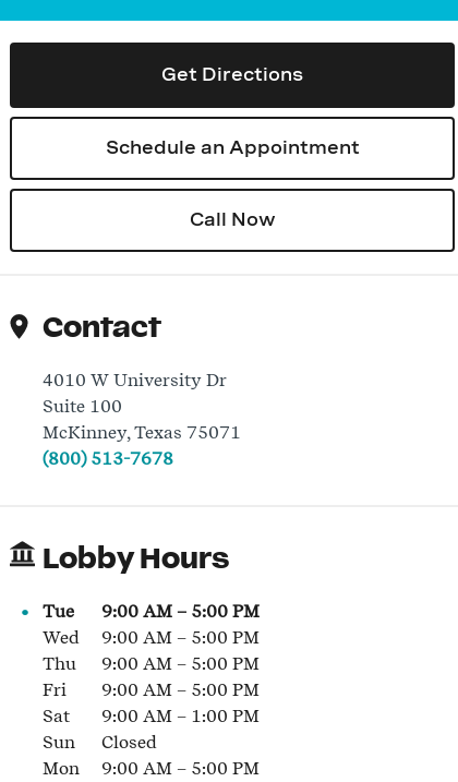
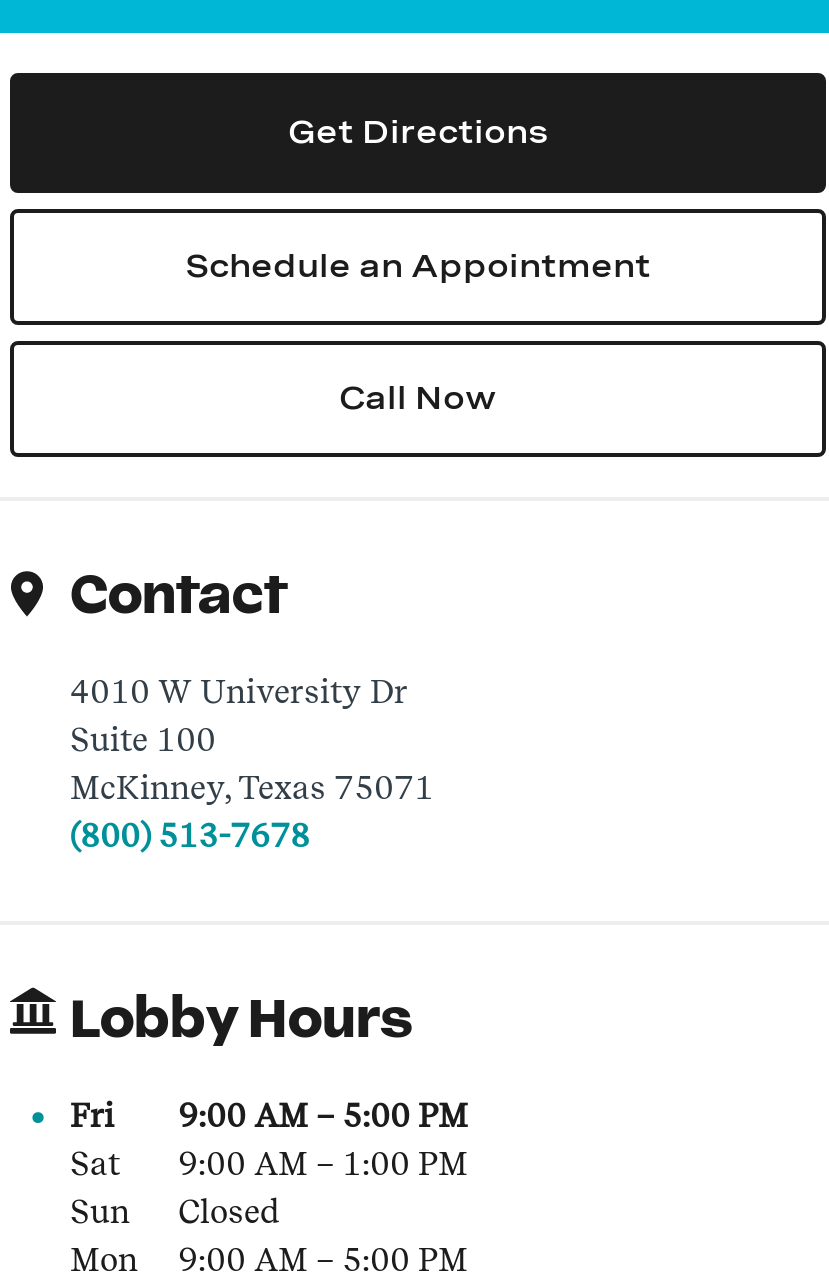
- Tue
- 9:00 AM – 5:00 PM
- Wed
- 9:00 AM – 5:00 PM
- Thu
- 9:00 AM – 5:00 PM
